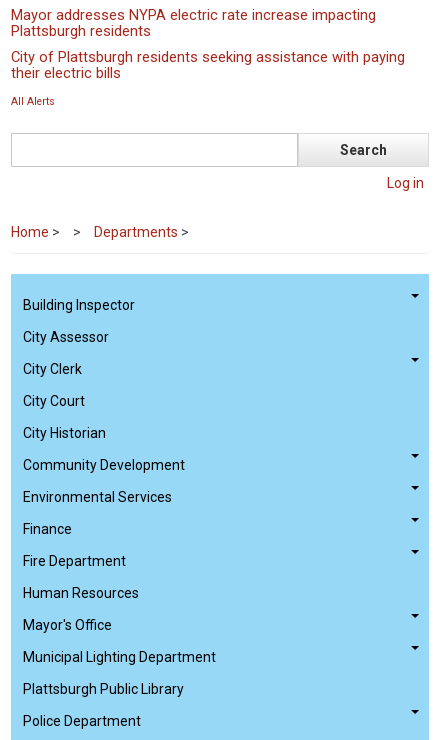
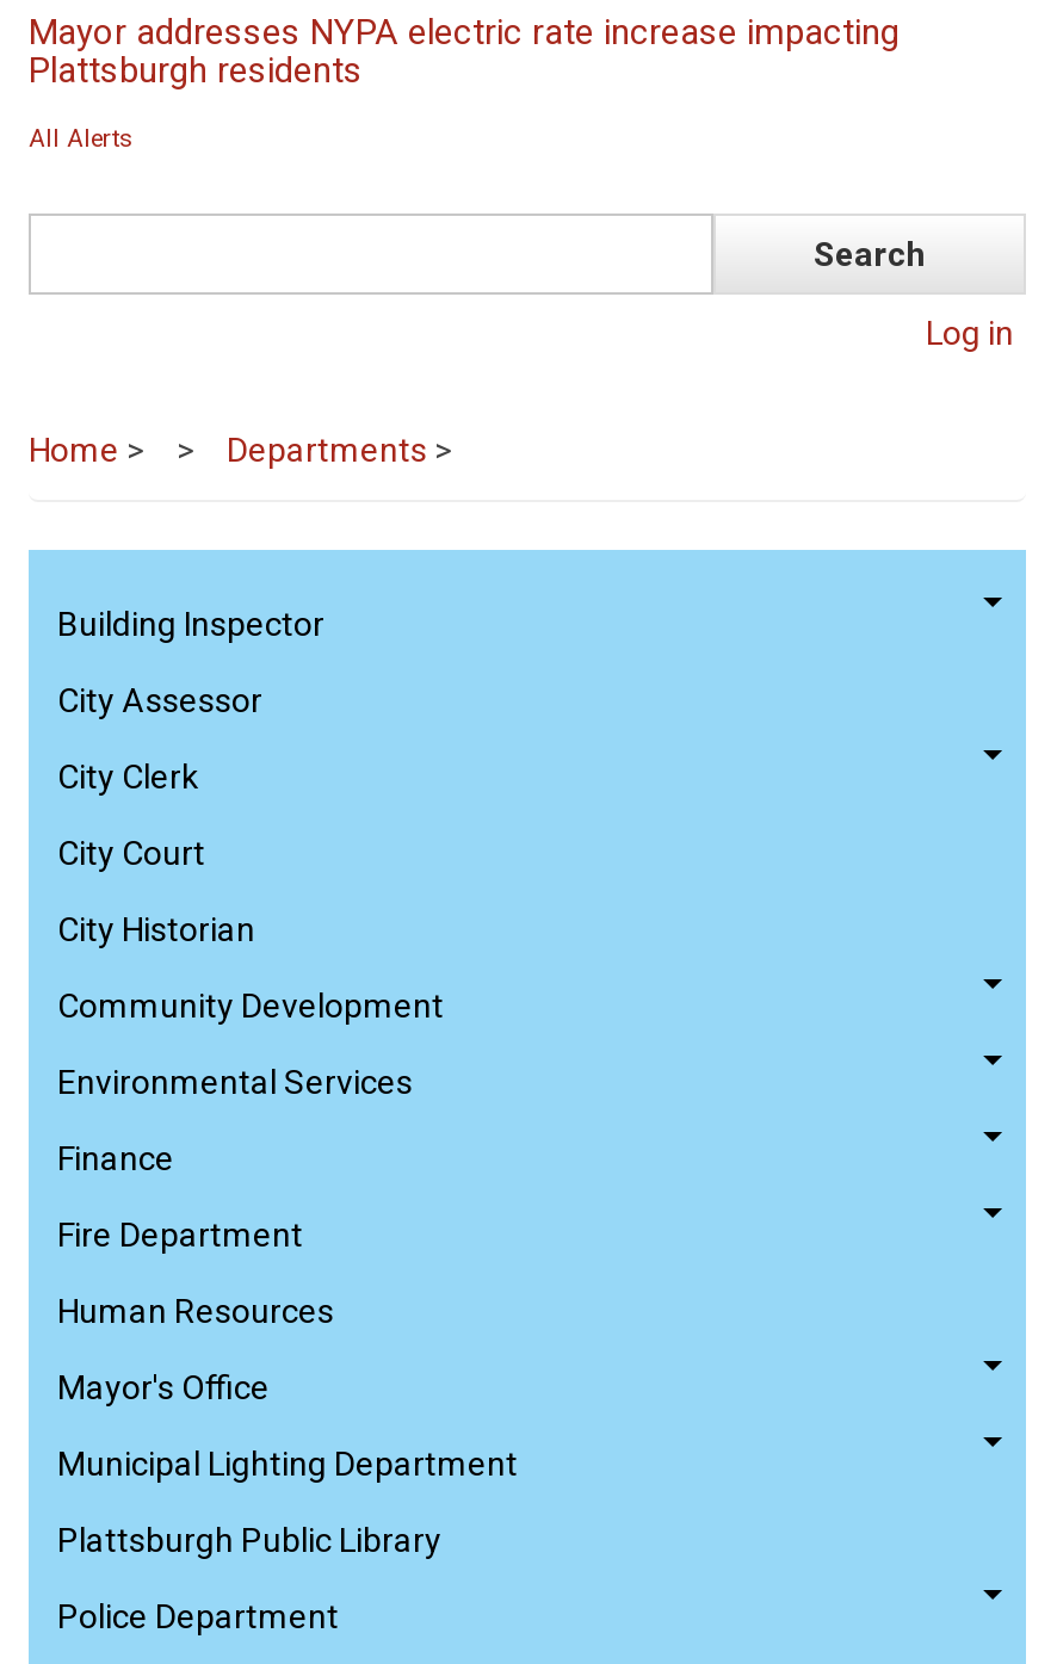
- City of Plattsburgh residents seeking assistance with paying
- their electric bills
